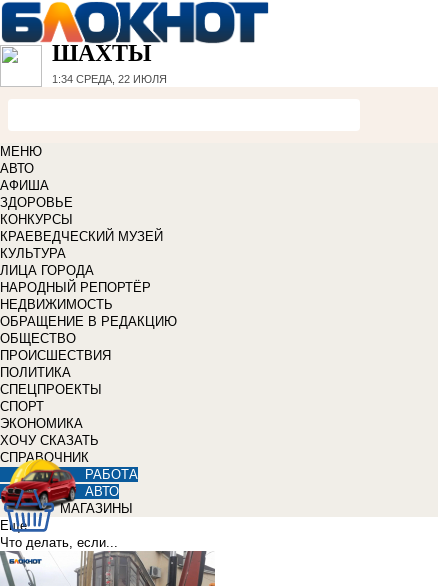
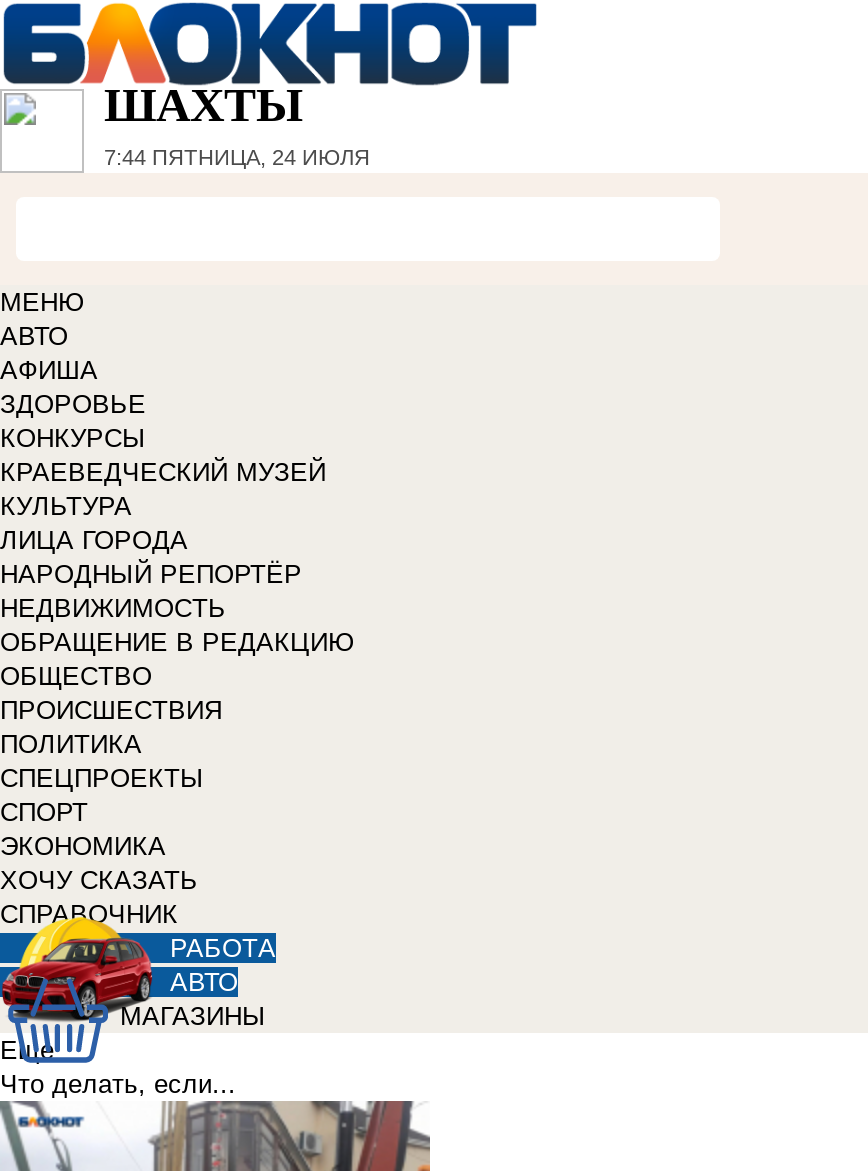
- 1:34 СРЕДА, 22 ИЮЛЯ
+ 7:44 ПЯТНИЦА, 24 ИЮЛЯ
